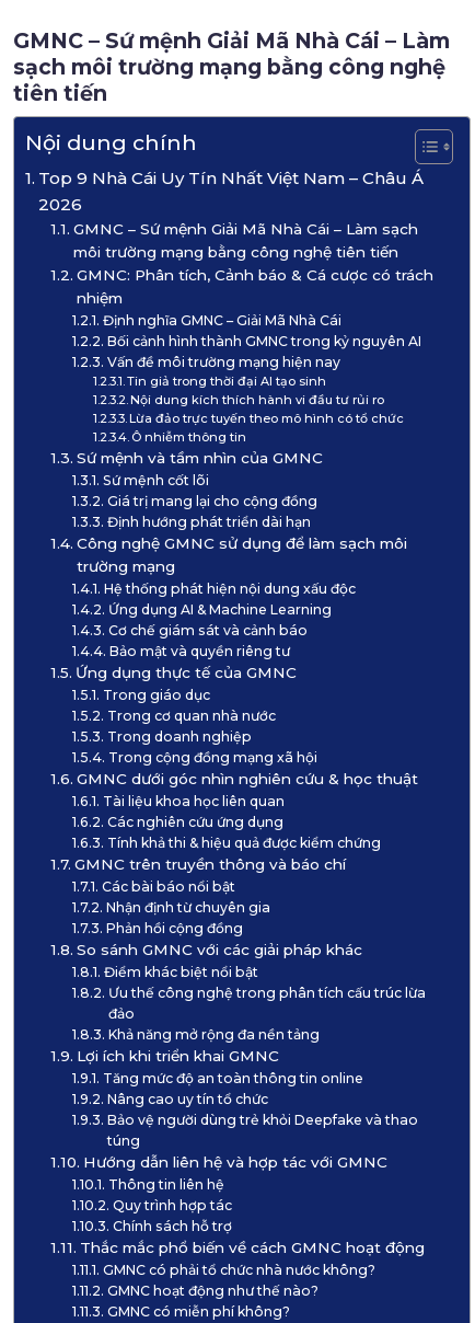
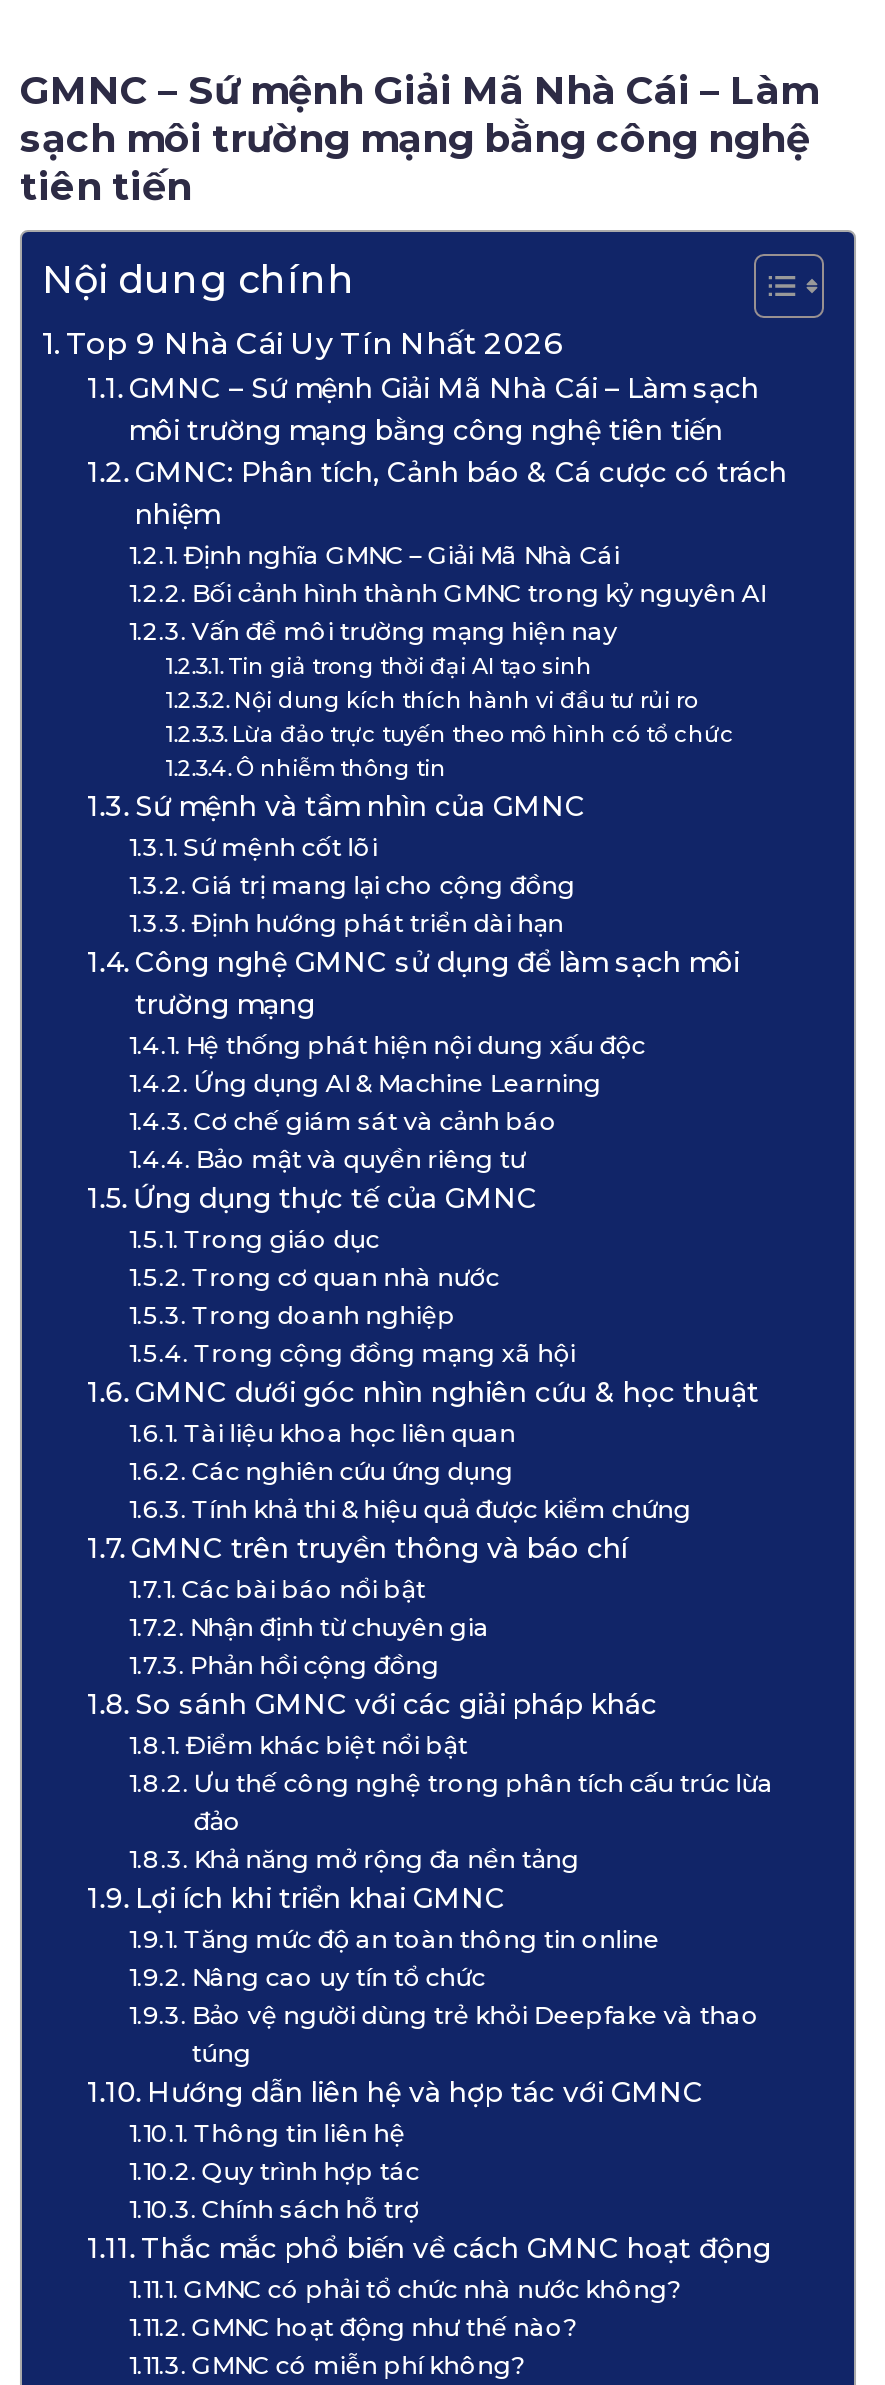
- Top 9 Nhà Cái Uy Tín Nhất Việt Nam – Châu Á
- 2026
+ Top 9 Nhà Cái Uy Tín Nhất 2026
